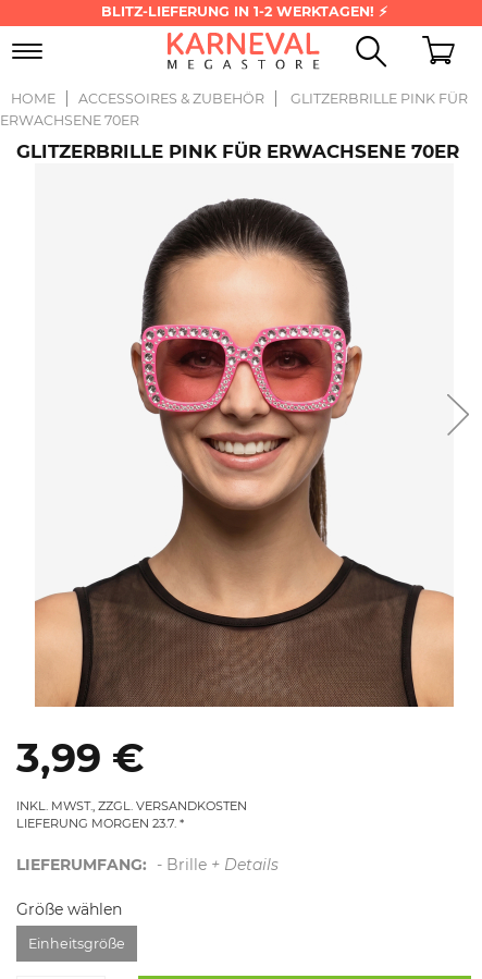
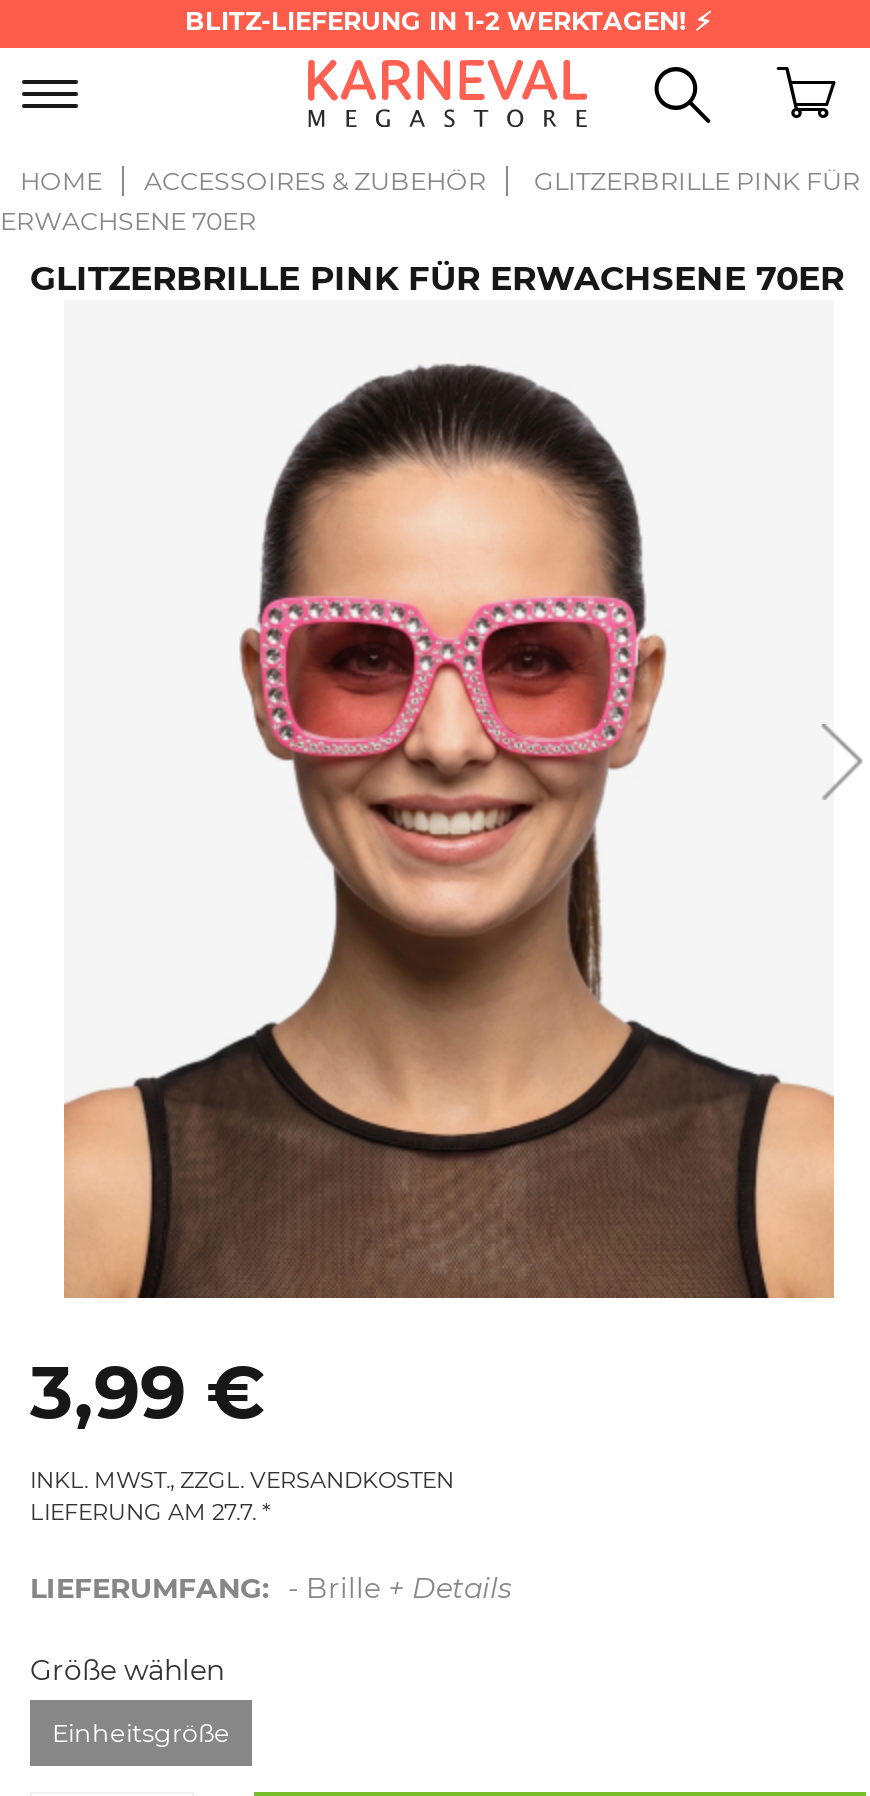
- LIEFERUNG MORGEN 23.7.
+ LIEFERUNG AM 27.7.
